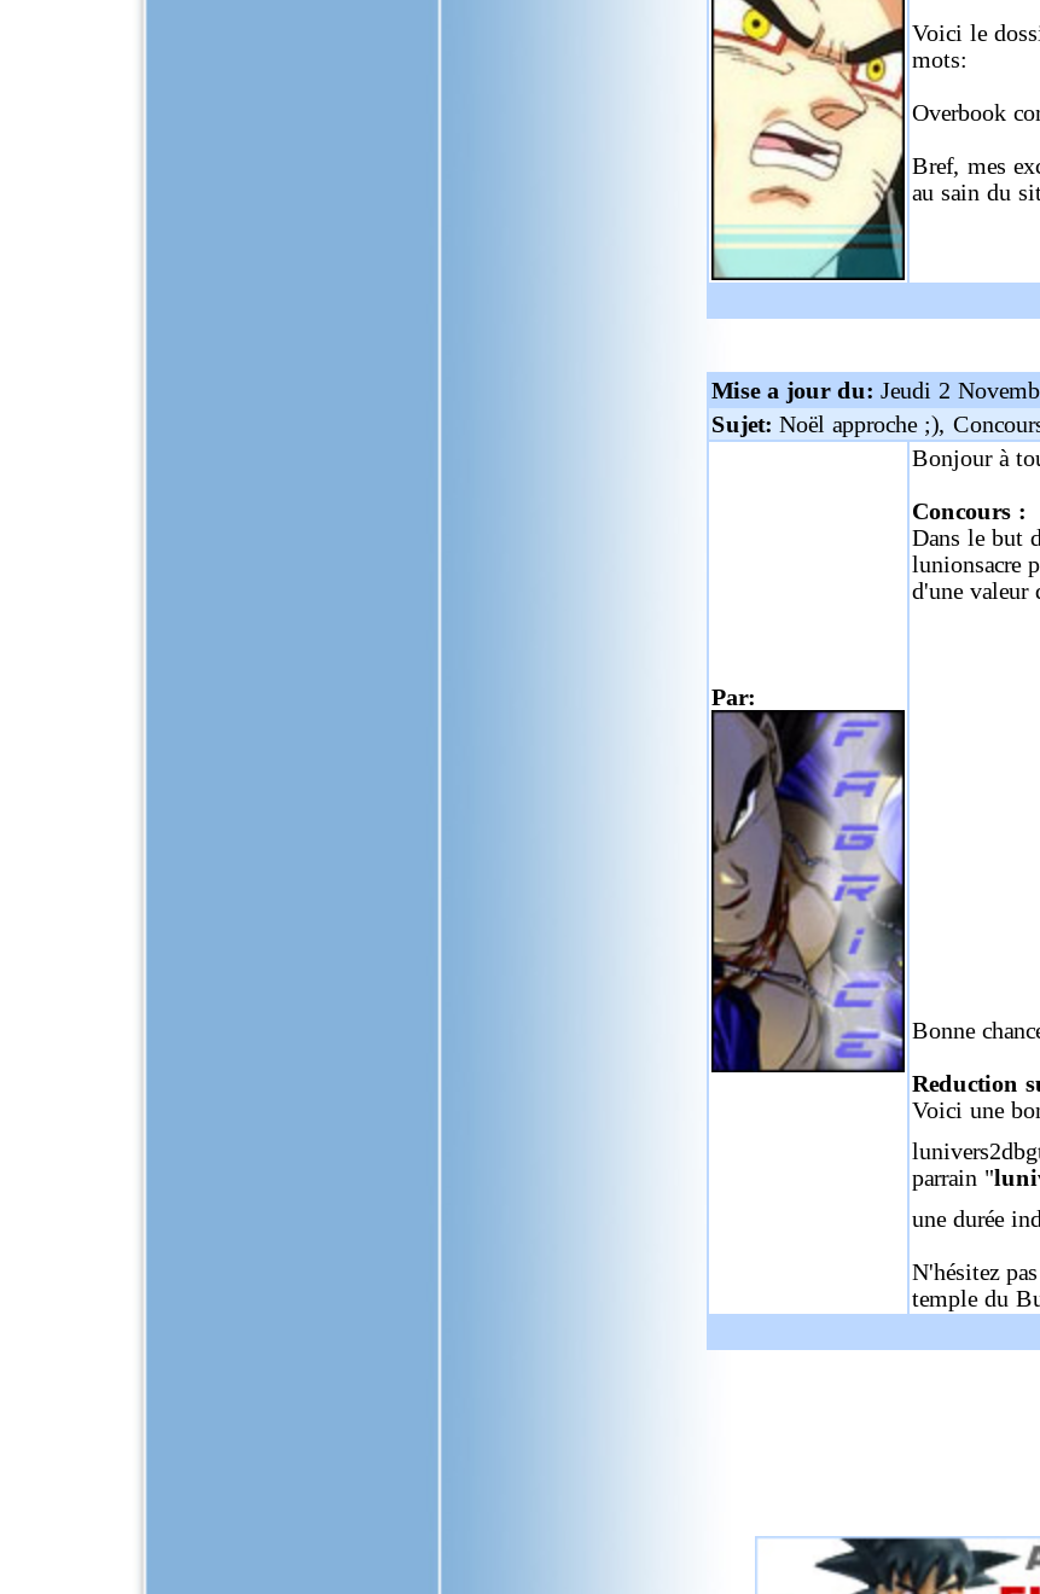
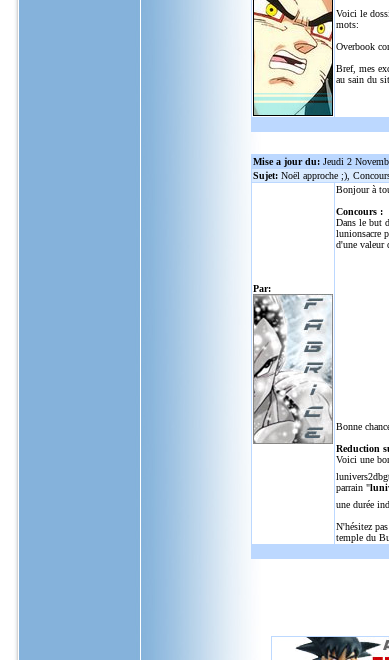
- [image]
+ [image]
